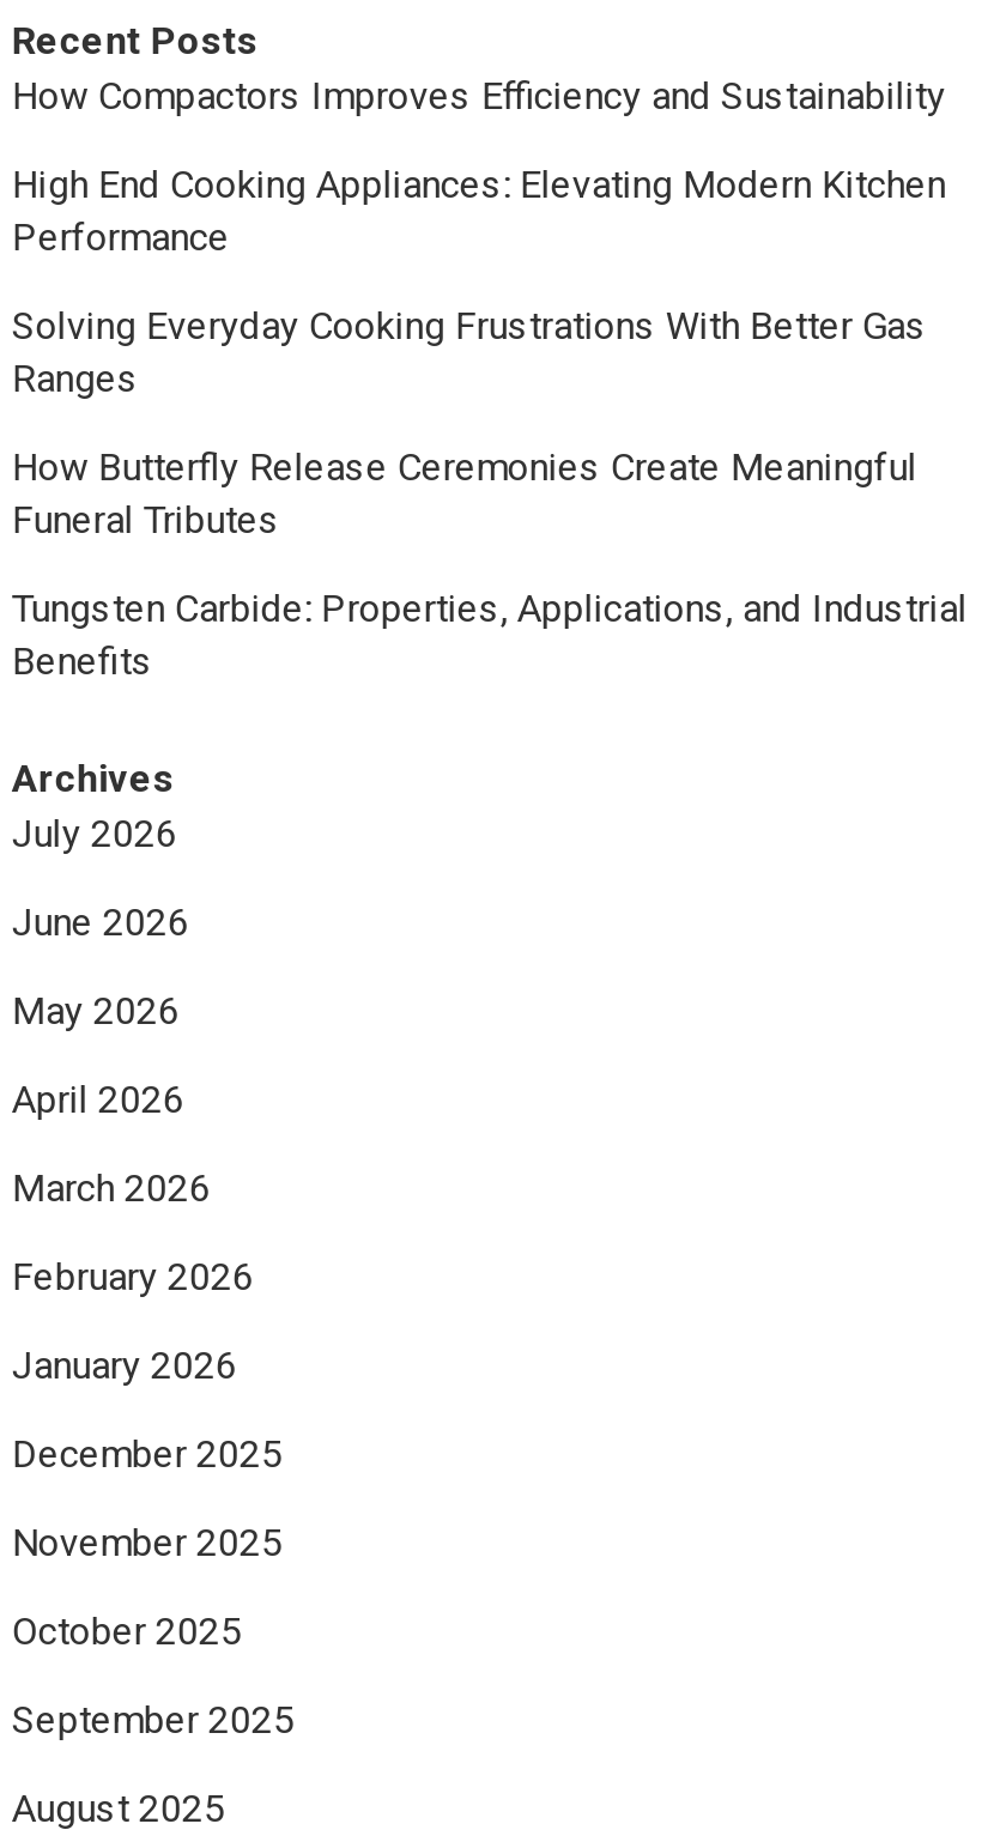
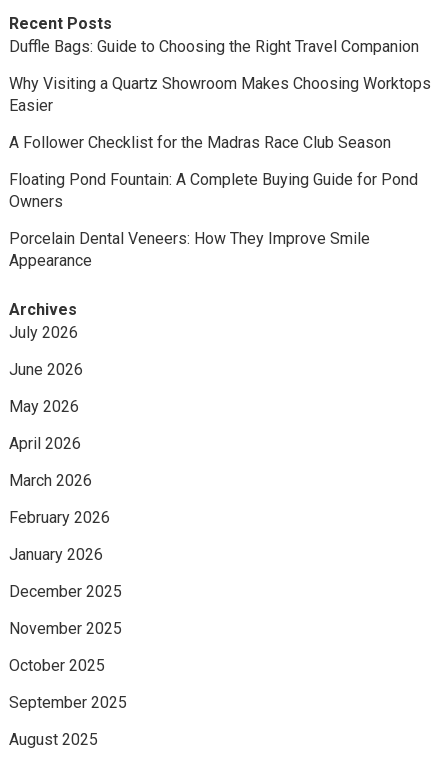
- How Compactors Improves Efficiency and Sustainability
+ Duffle Bags: Guide to Choosing the Right Travel Companion

- High End Cooking Appliances: Elevating Modern Kitchen
- Performance
+ Why Visiting a Quartz Showroom Makes Choosing Worktops
+ Easier

- Solving Everyday Cooking Frustrations With Better Gas
- Ranges
+ A Follower Checklist for the Madras Race Club Season

- How Butterfly Release Ceremonies Create Meaningful
- Funeral Tributes
+ Floating Pond Fountain: A Complete Buying Guide for Pond
+ Owners

- Tungsten Carbide: Properties, Applications, and Industrial
- Benefits
+ Porcelain Dental Veneers: How They Improve Smile
+ Appearance
